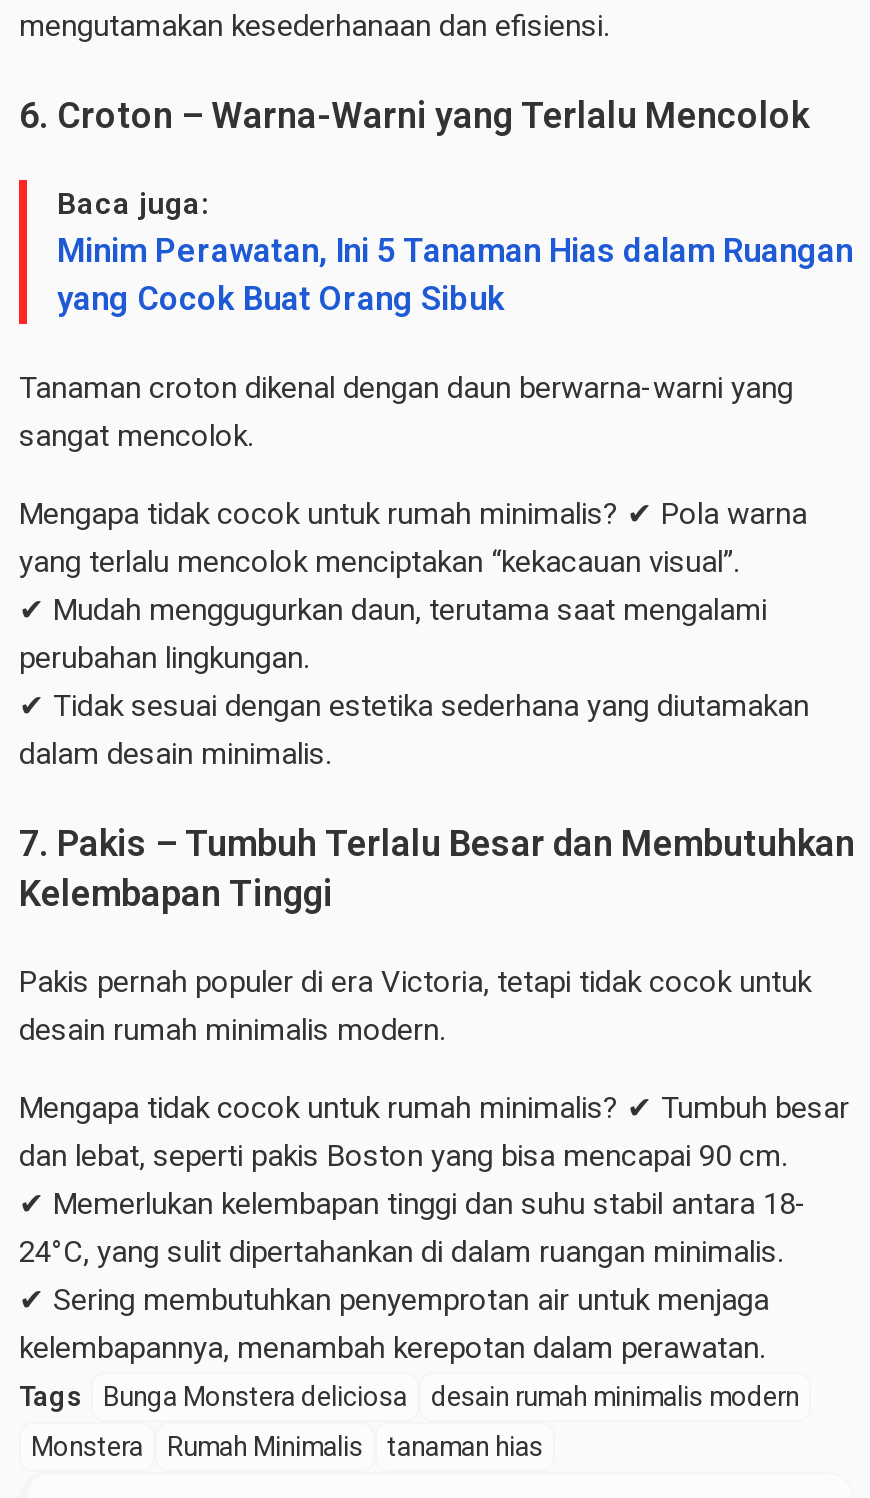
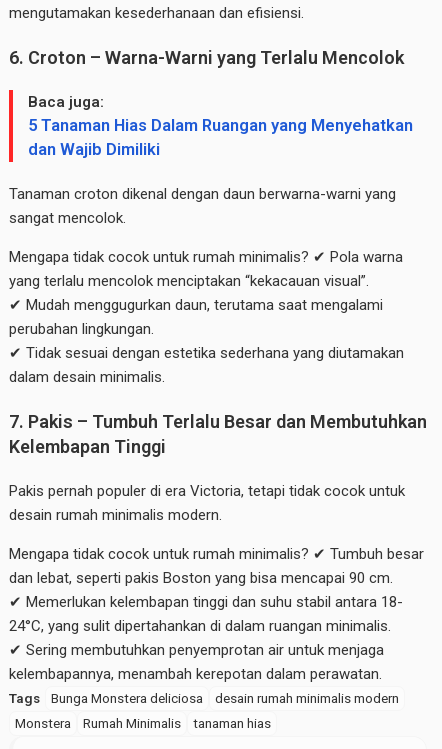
- Minim Perawatan, Ini 5 Tanaman Hias dalam Ruangan
- yang Cocok Buat Orang Sibuk
+ 5 Tanaman Hias Dalam Ruangan yang Menyehatkan
+ dan Wajib Dimiliki
